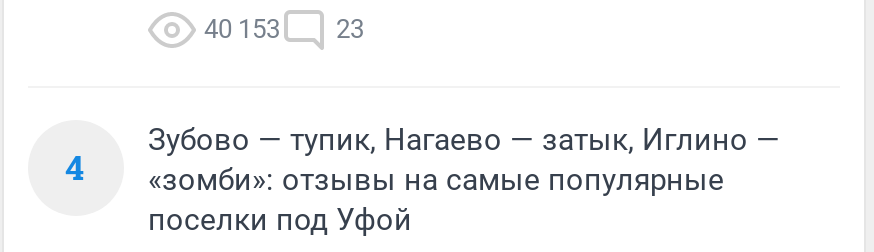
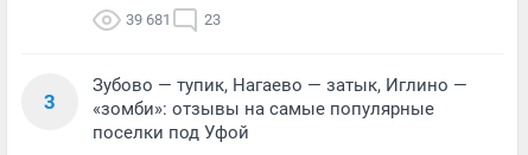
- 40 153 23
+ 39 681 23

- 4 «зомби»: отзывы на самые популярные
+ 3 «зомби»: отзывы на самые популярные
